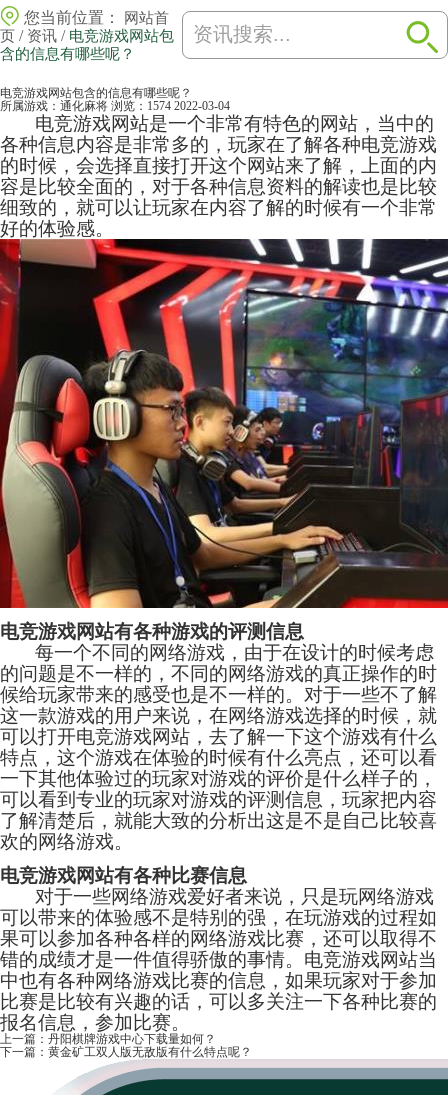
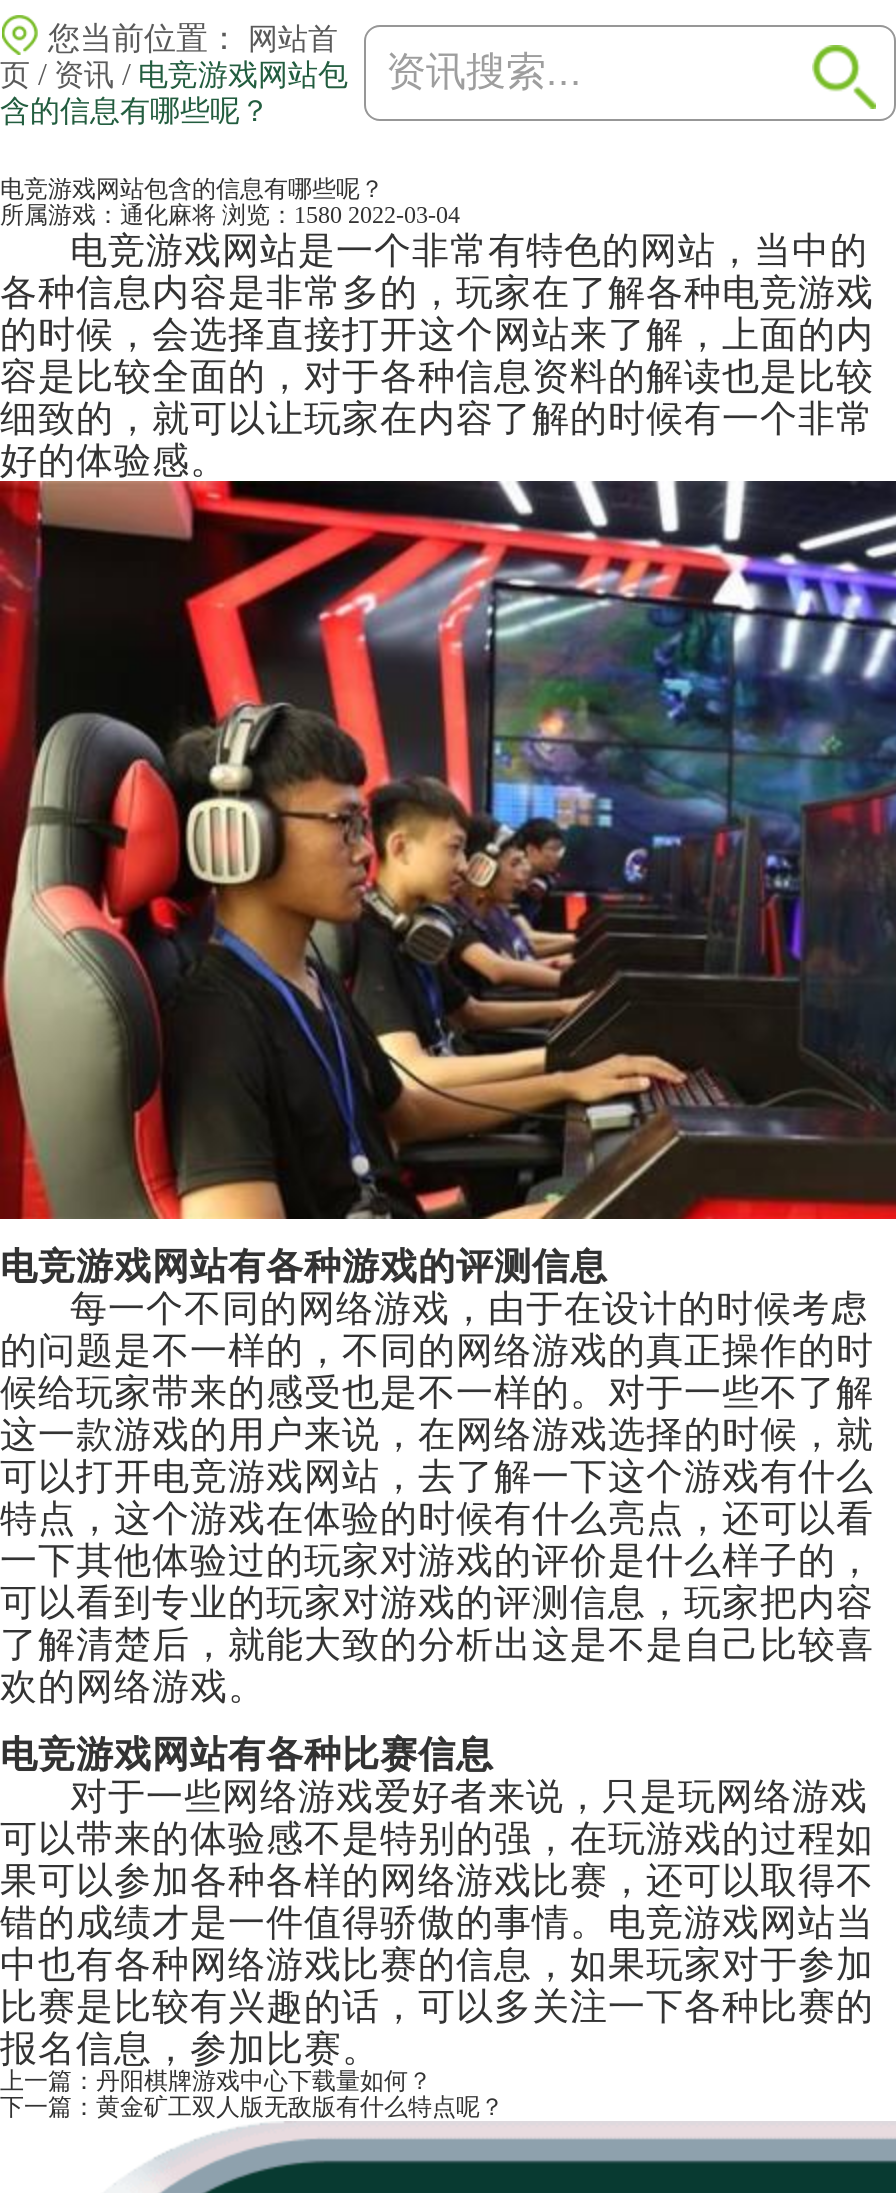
- 所属游戏：通化麻将 浏览：1574 2022-03-04
+ 所属游戏：通化麻将 浏览：1580 2022-03-04
